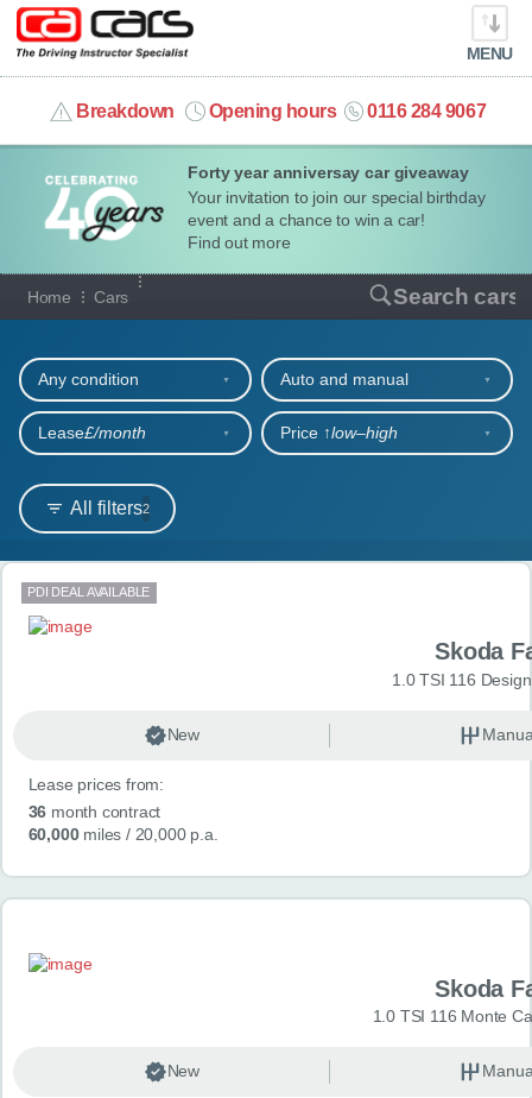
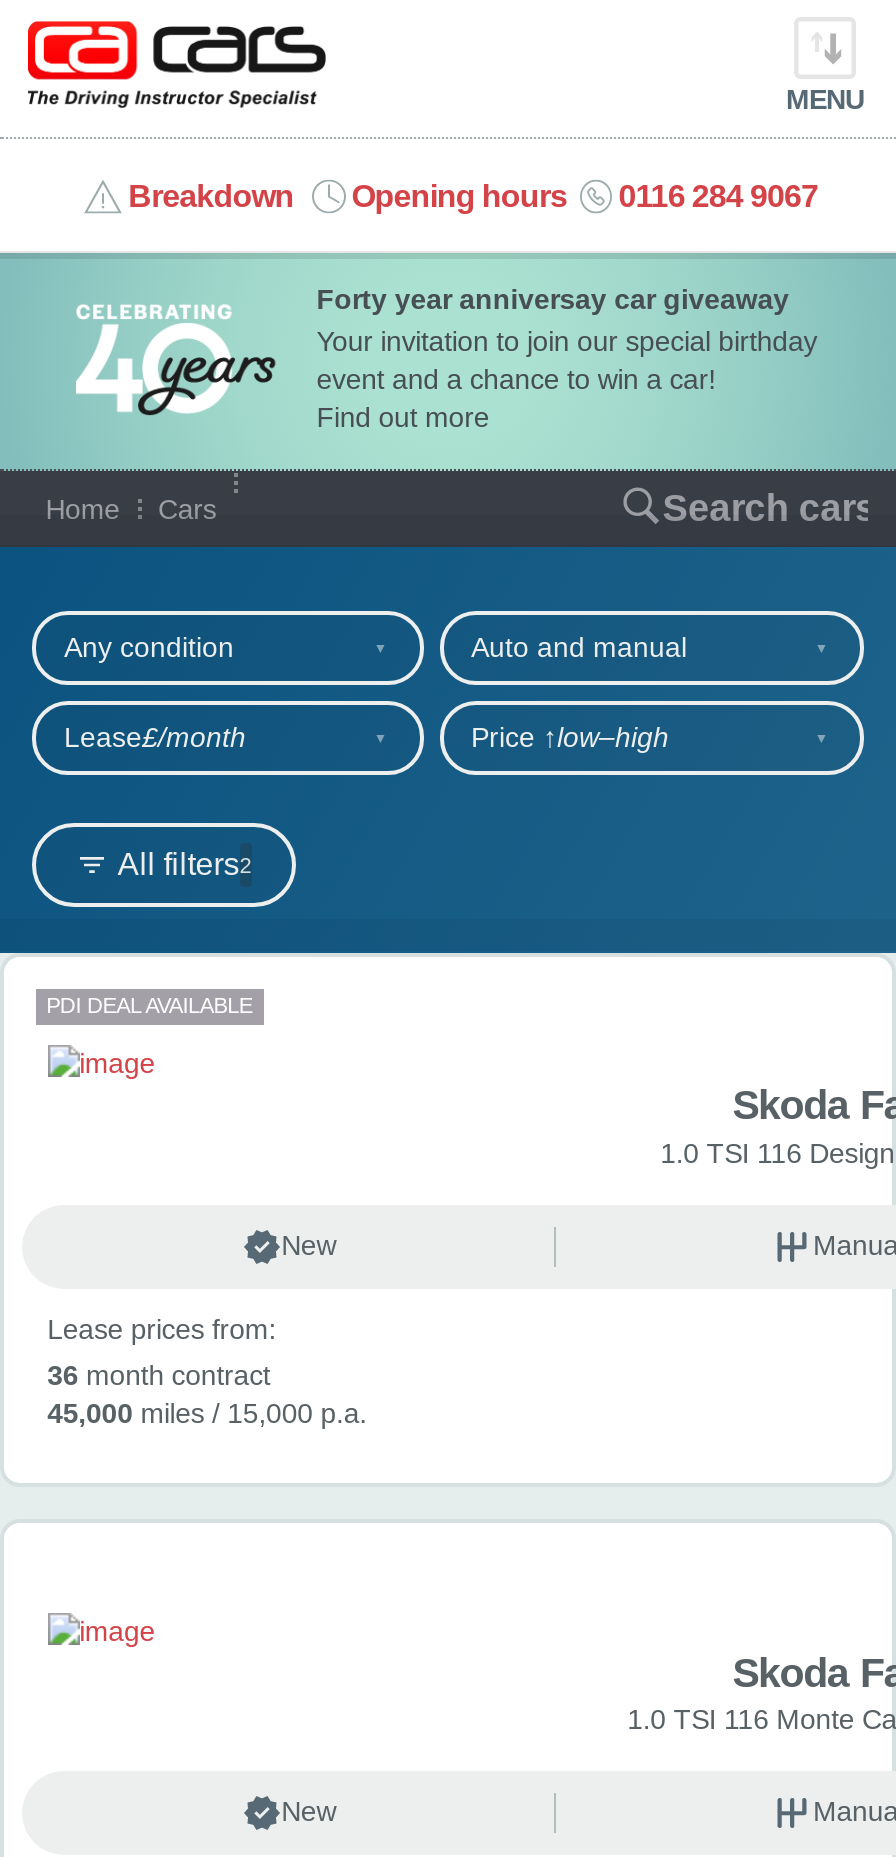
- 60,000 miles / 20,000 p.a.
+ 45,000 miles / 15,000 p.a.
